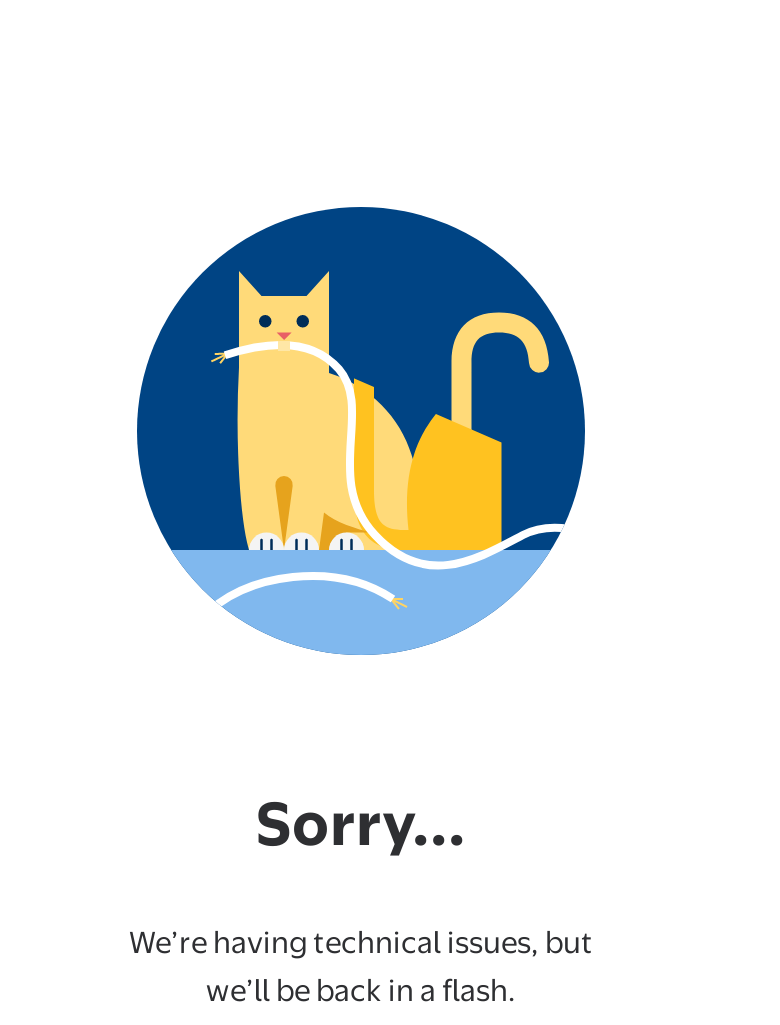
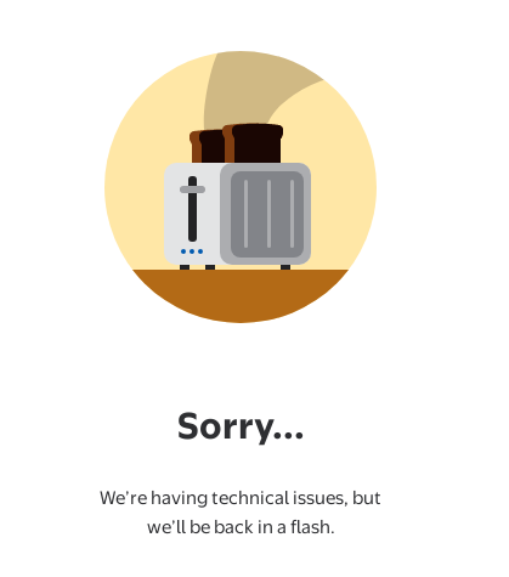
- [image]
+ [image]
